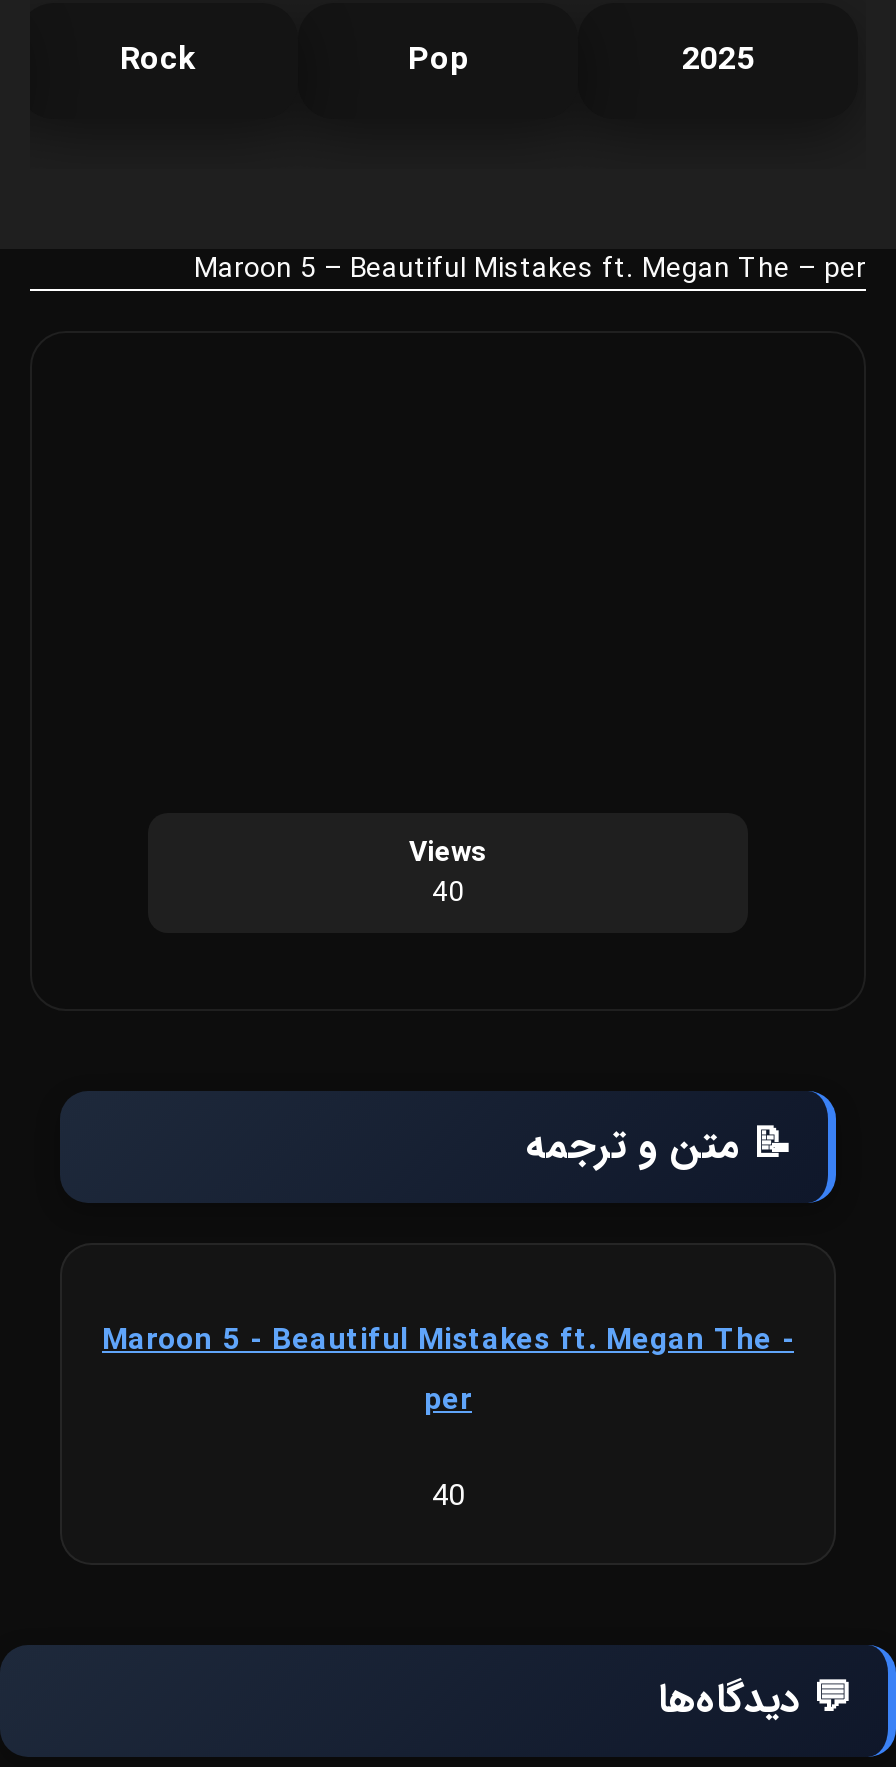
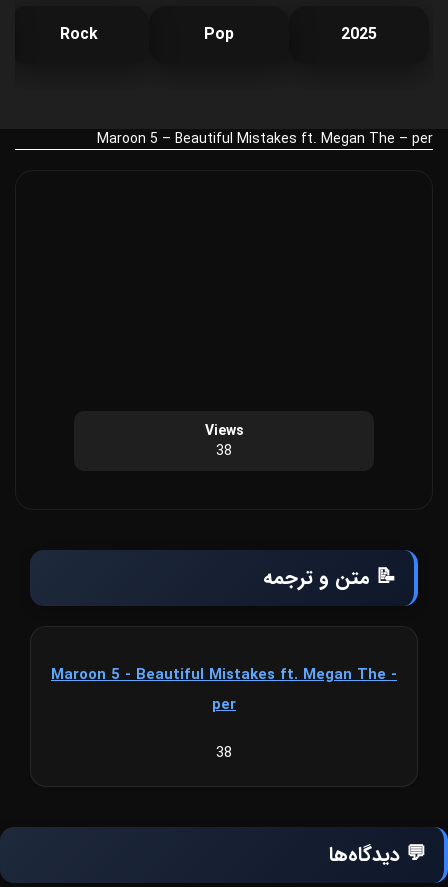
- 40
+ 38

- 40
+ 38
